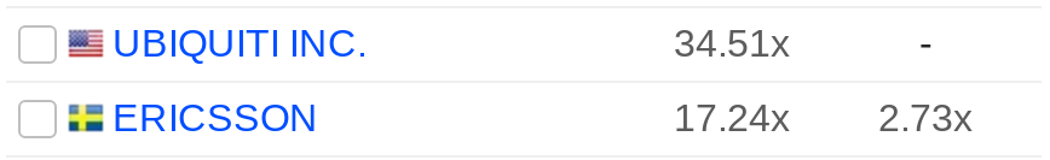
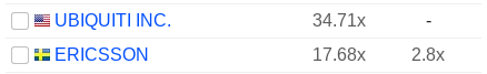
- 34.51x
+ 34.71x

- 17.24x
- 2.73x
+ 17.68x
+ 2.8x
